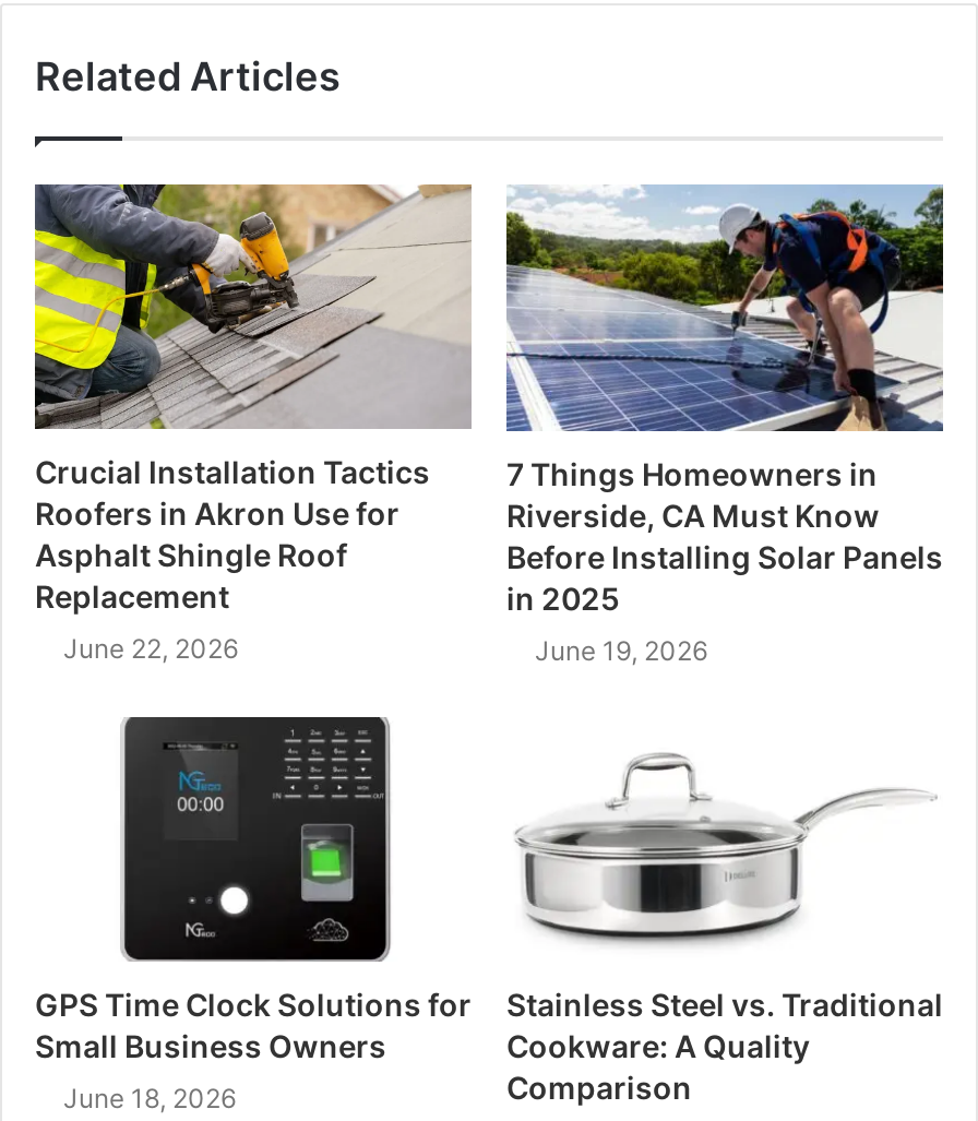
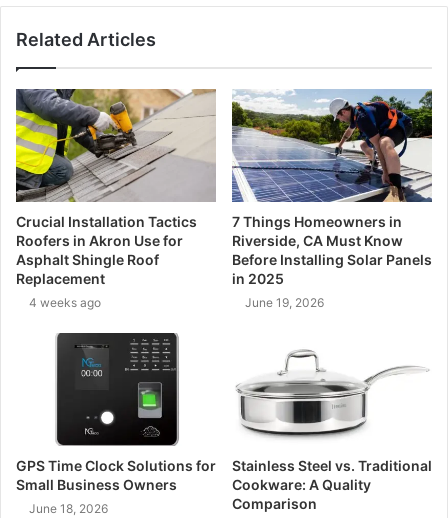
- June 22, 2026
+ 4 weeks ago
